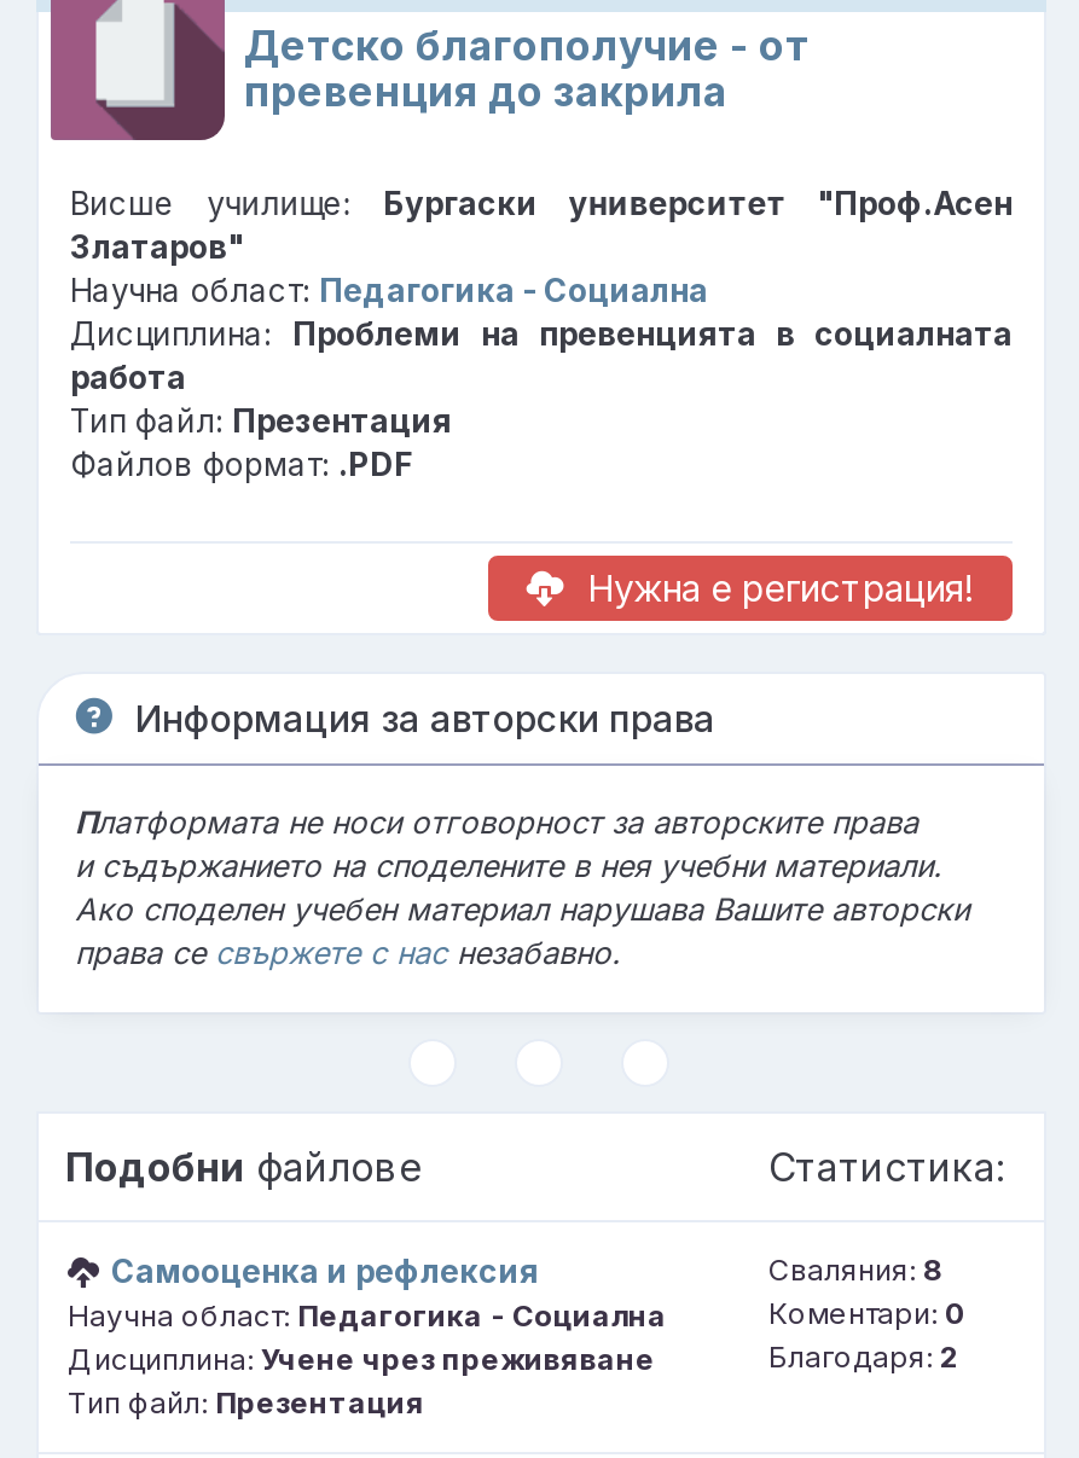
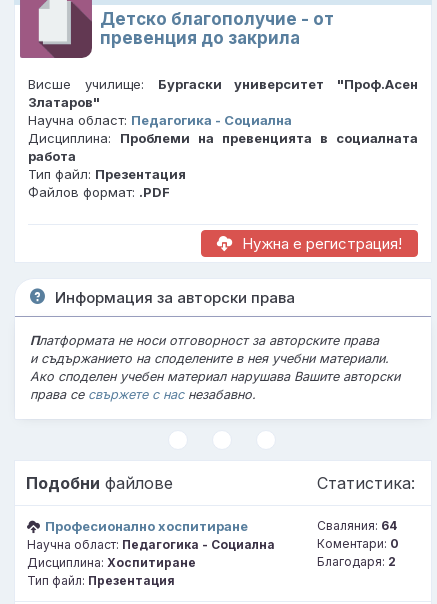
- Самооценка и рефлексия
+ Професионално хоспитиране

- Сваляния: 8
+ Сваляния: 64

- Дисциплина: Учене чрез преживяване
+ Дисциплина: Хоспитиране
